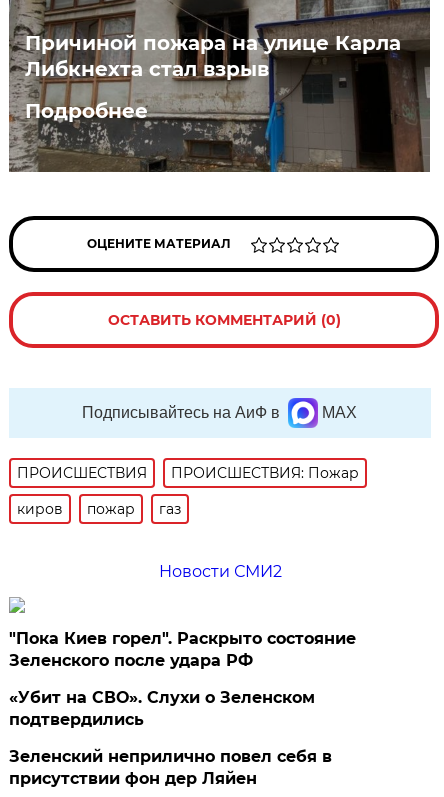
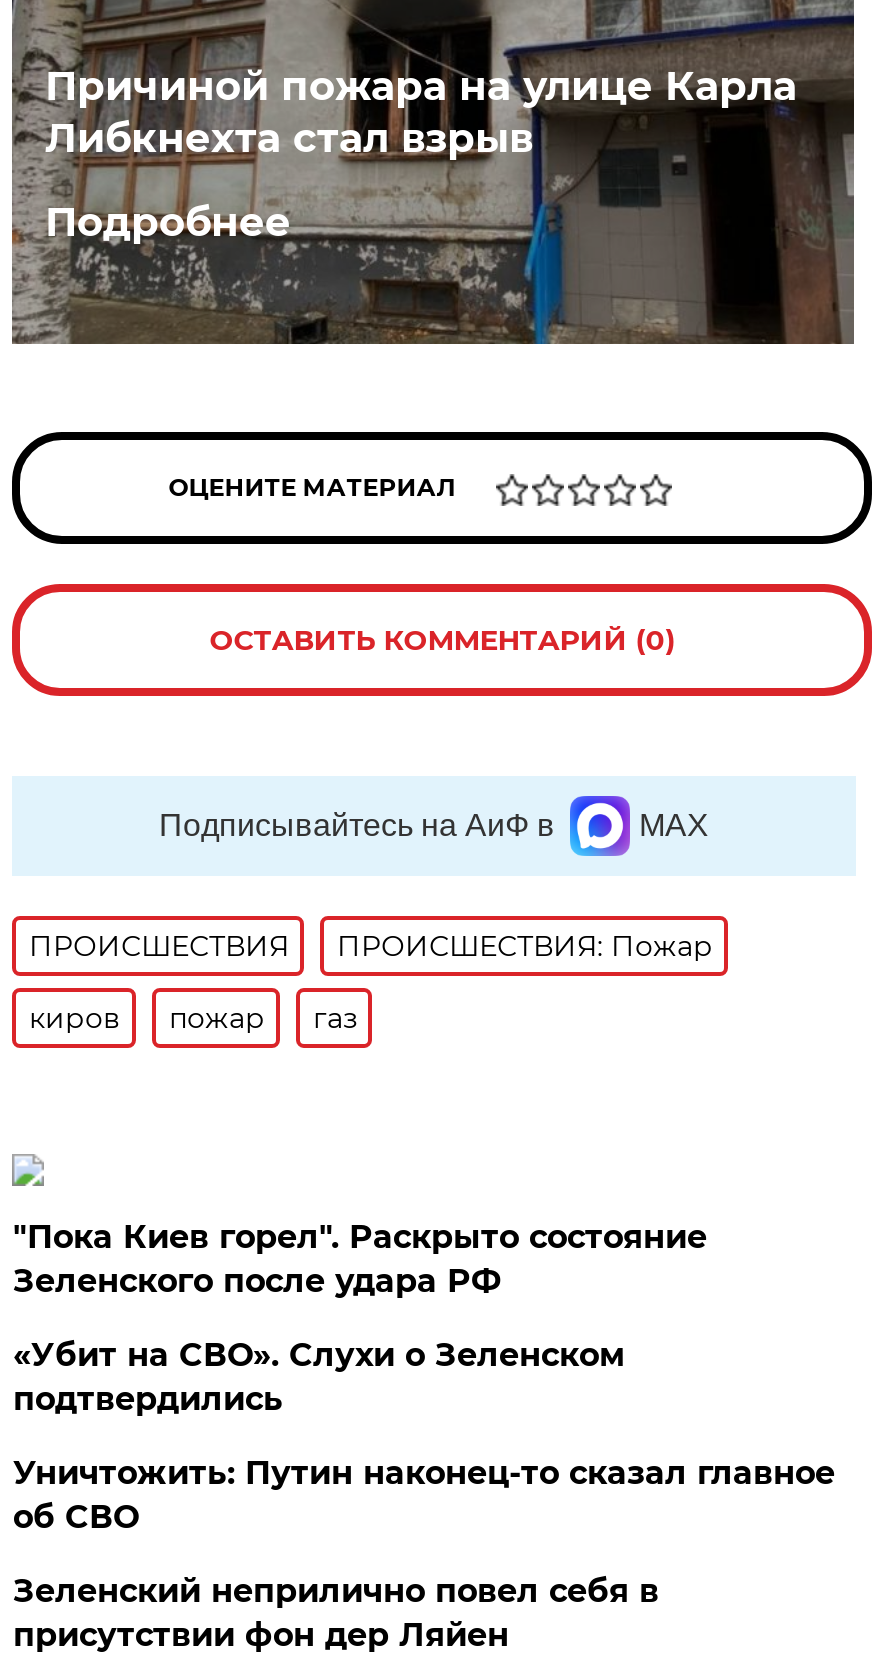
- Новости СМИ2

moved up: "Пока Киев горел". Раскрыто состояние | Зеленского после удара РФ | «Убит на СВО». Слухи о Зеленском | подтвердились

+ Уничтожить: Путин наконец-то сказал главное
+ об СВО
